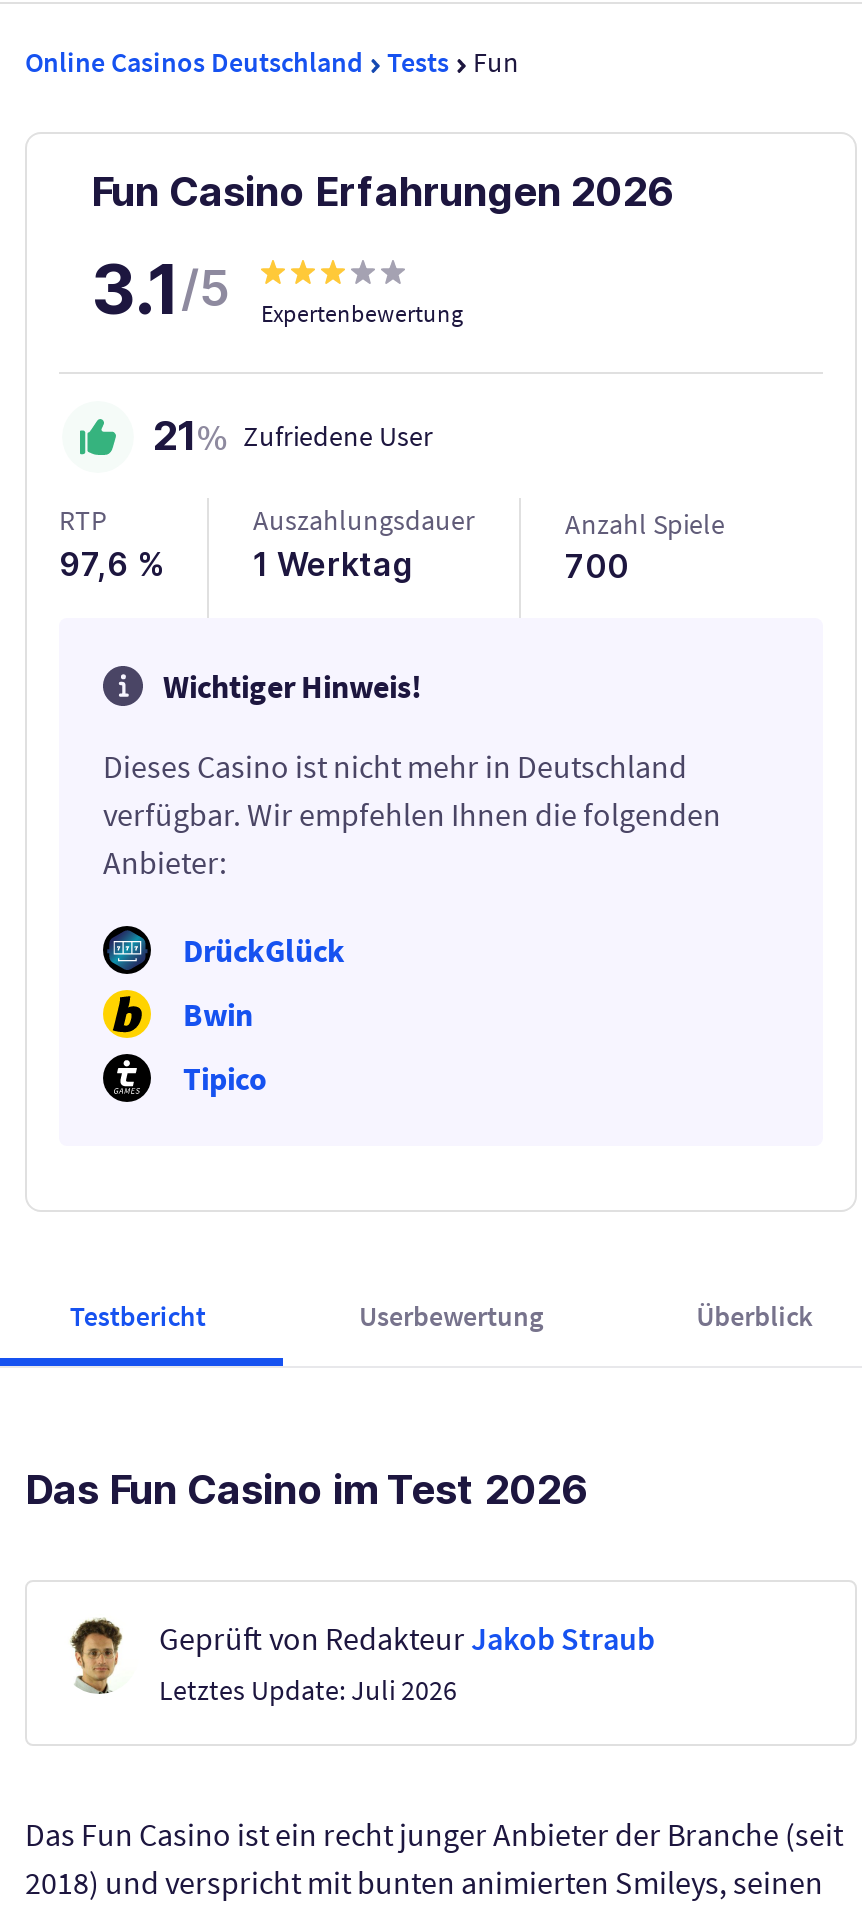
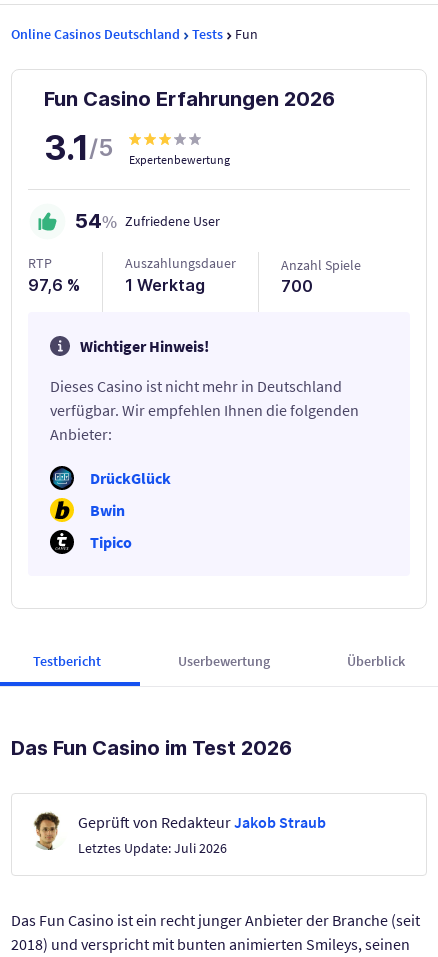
- 21% Zufriedene User
+ 54% Zufriedene User
